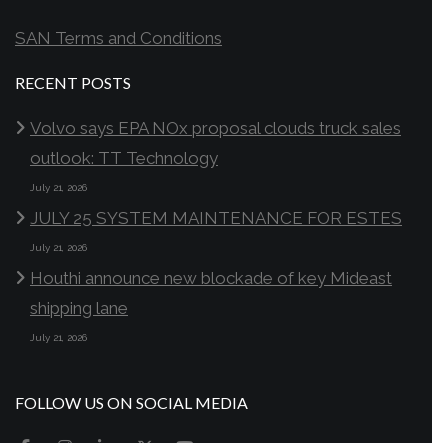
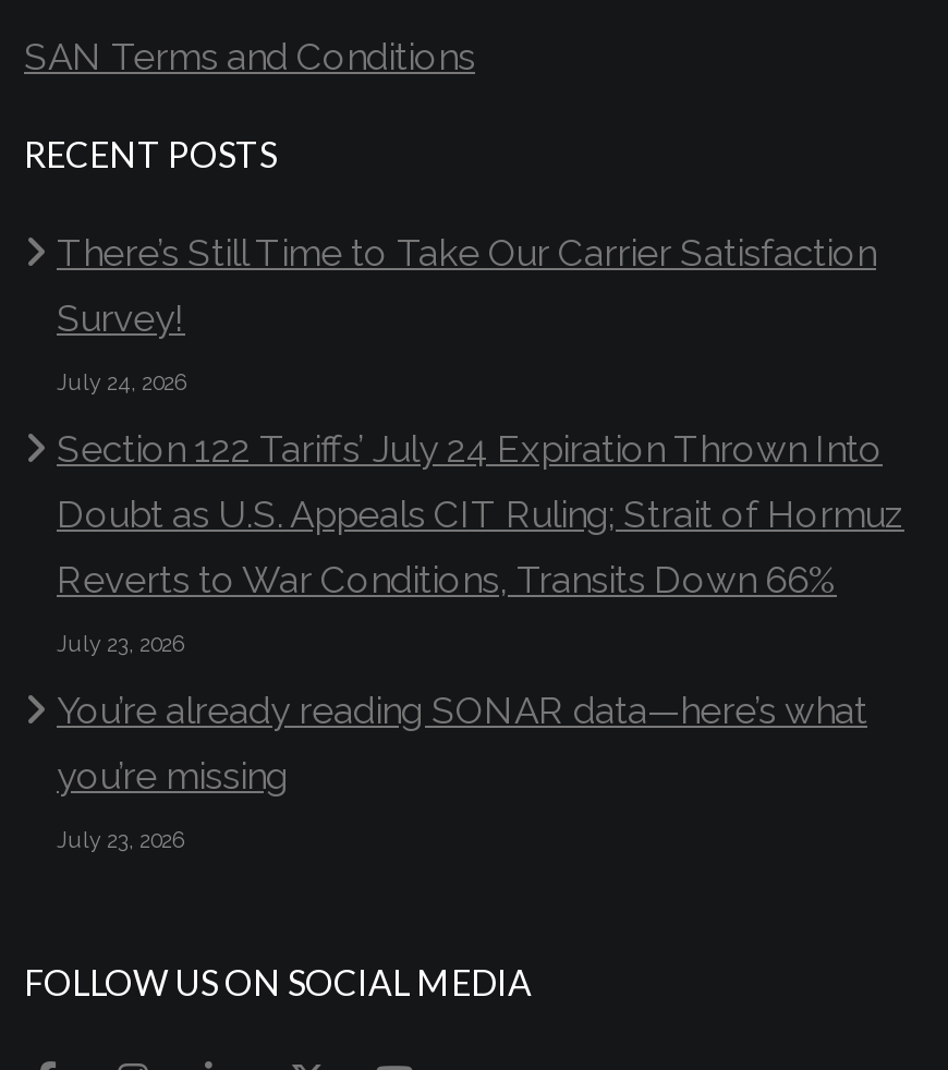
- Volvo says EPA NOx proposal clouds truck sales
- outlook: TT Technology
- July 21, 2026
- JULY 25 SYSTEM MAINTENANCE FOR ESTES
- July 21, 2026
- Houthi announce new blockade of key Mideast
- shipping lane
- July 21, 2026
+ There’s Still Time to Take Our Carrier Satisfaction
+ Survey!
+ July 24, 2026
+ Section 122 Tariffs’ July 24 Expiration Thrown Into
+ Doubt as U.S. Appeals CIT Ruling; Strait of Hormuz
+ Reverts to War Conditions, Transits Down 66%
+ July 23, 2026
+ You’re already reading SONAR data—here’s what
+ you’re missing
+ July 23, 2026
